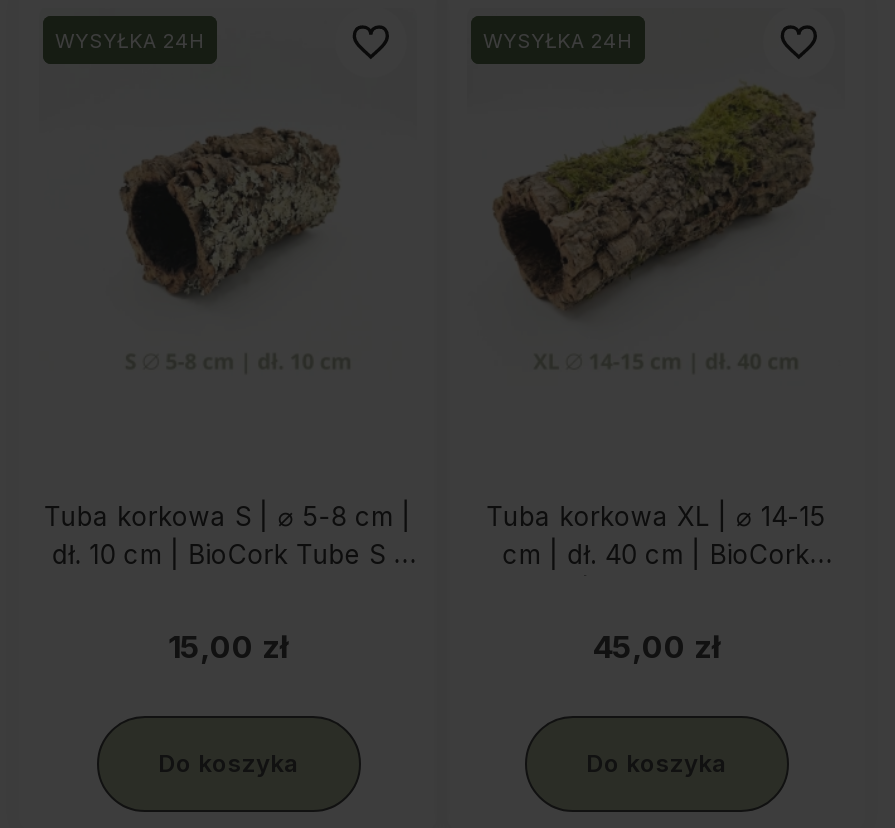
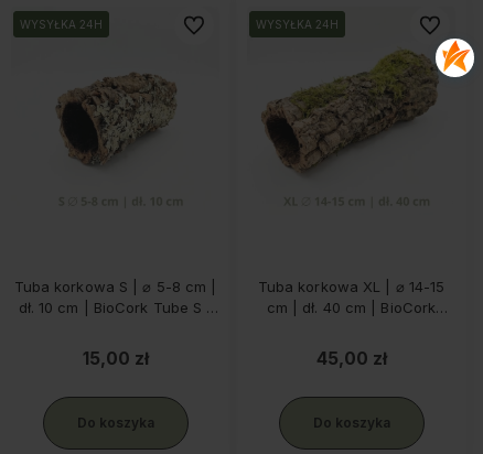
+ [image]
